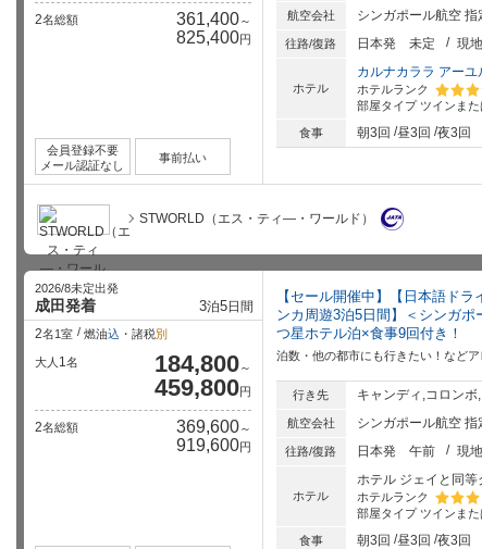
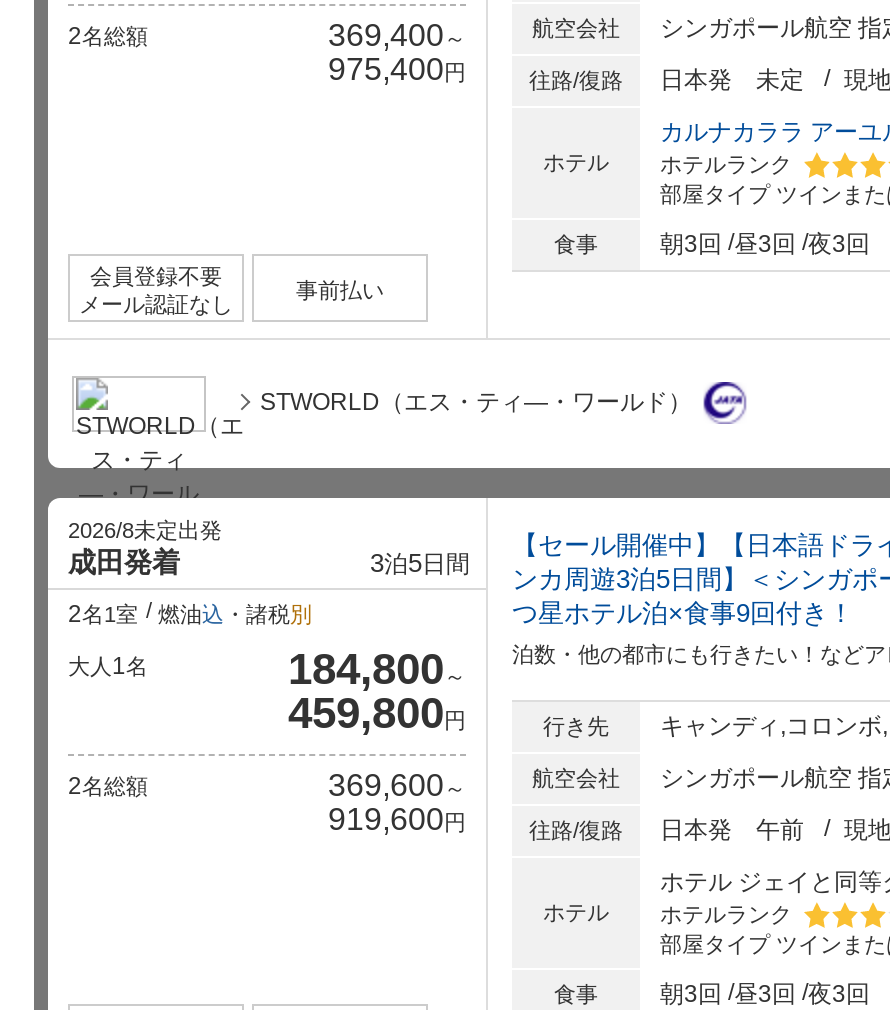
- 361,400～
+ 369,400～

- 825,400円
+ 975,400円
